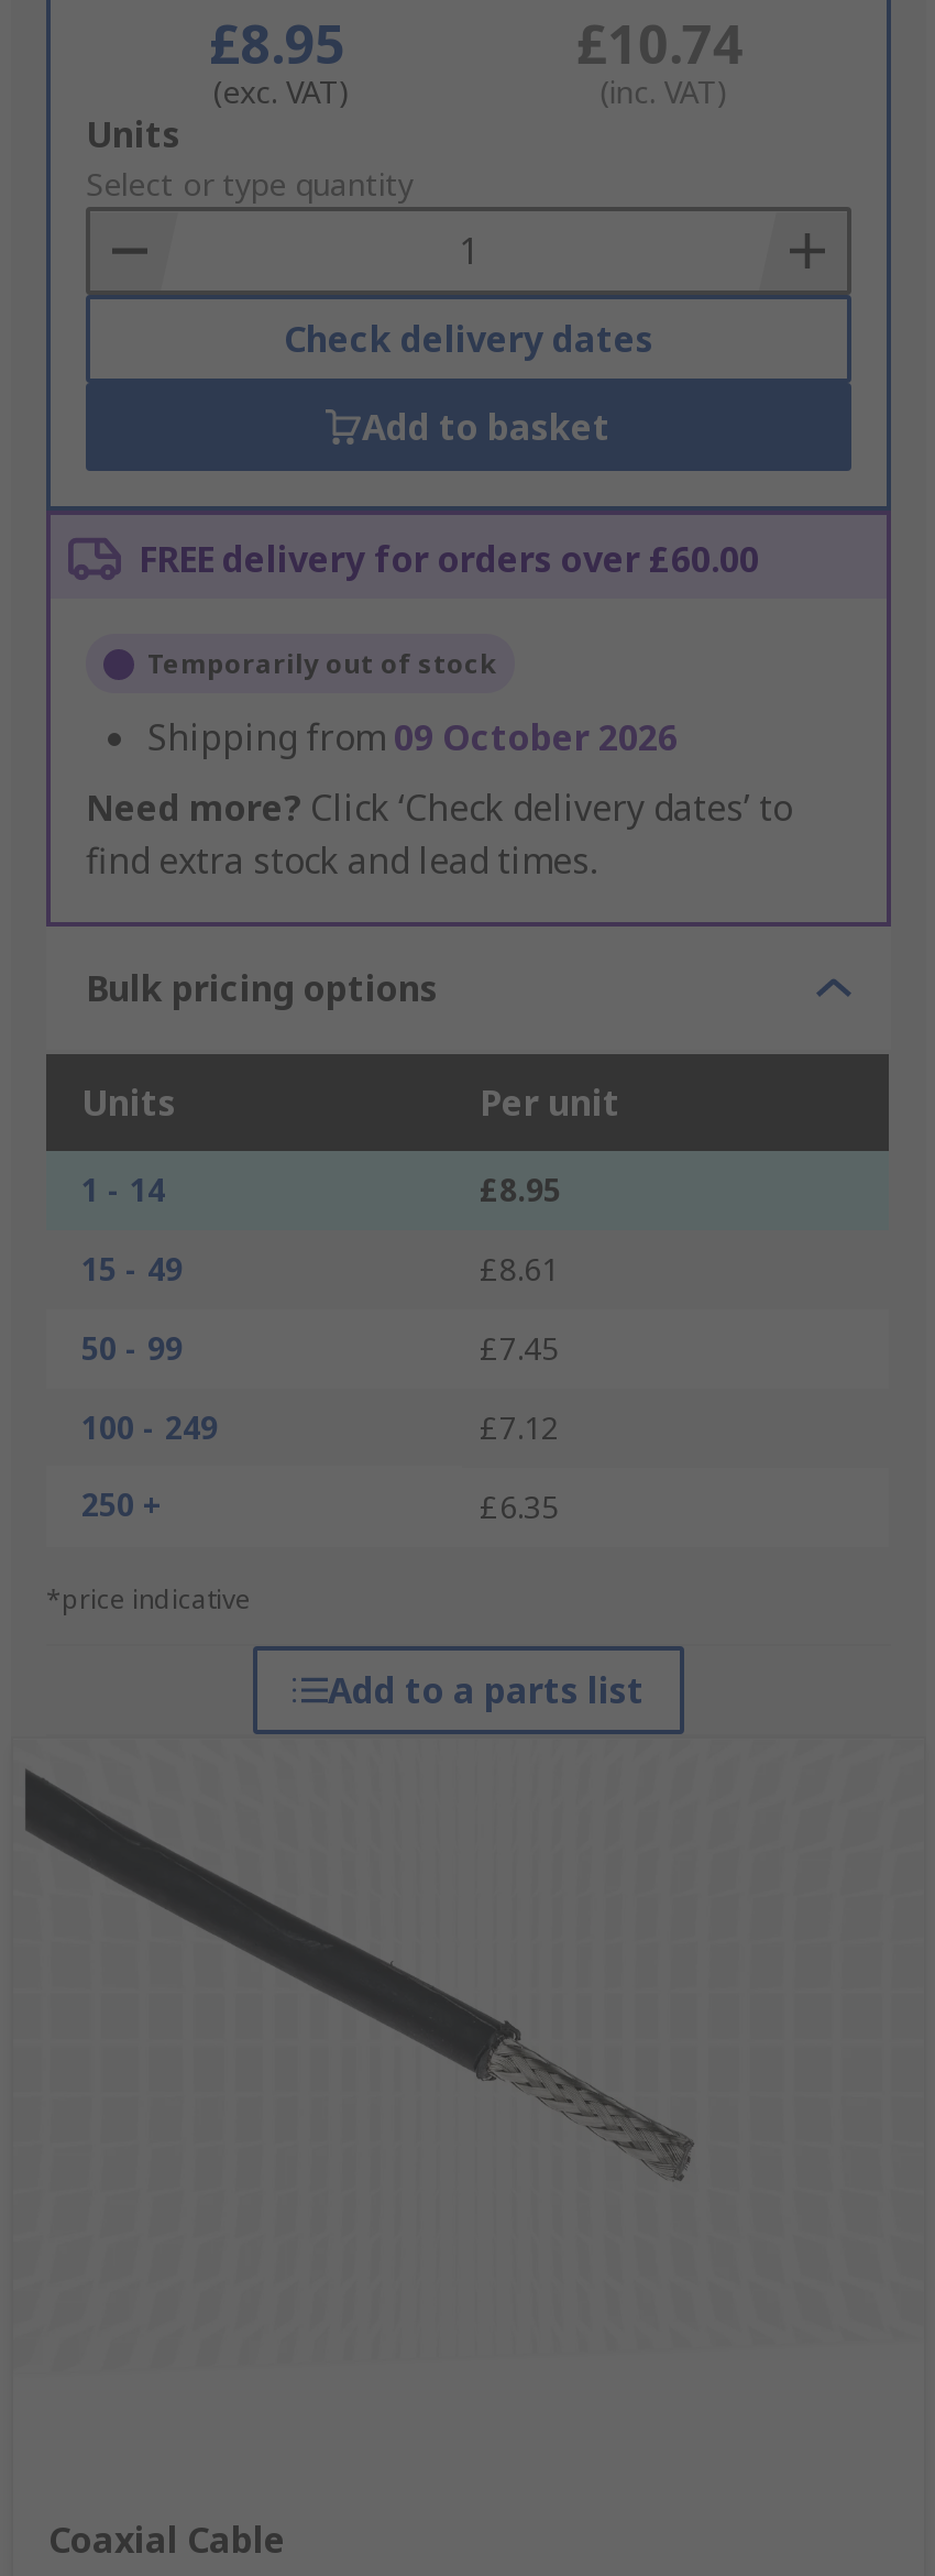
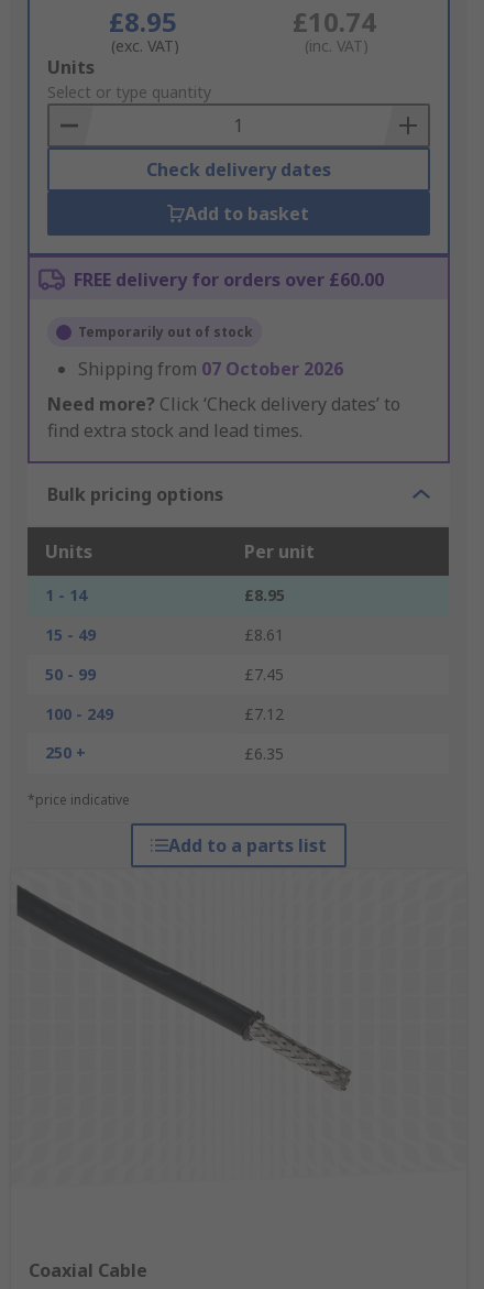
- Shipping from 09 October 2026
+ Shipping from 07 October 2026
